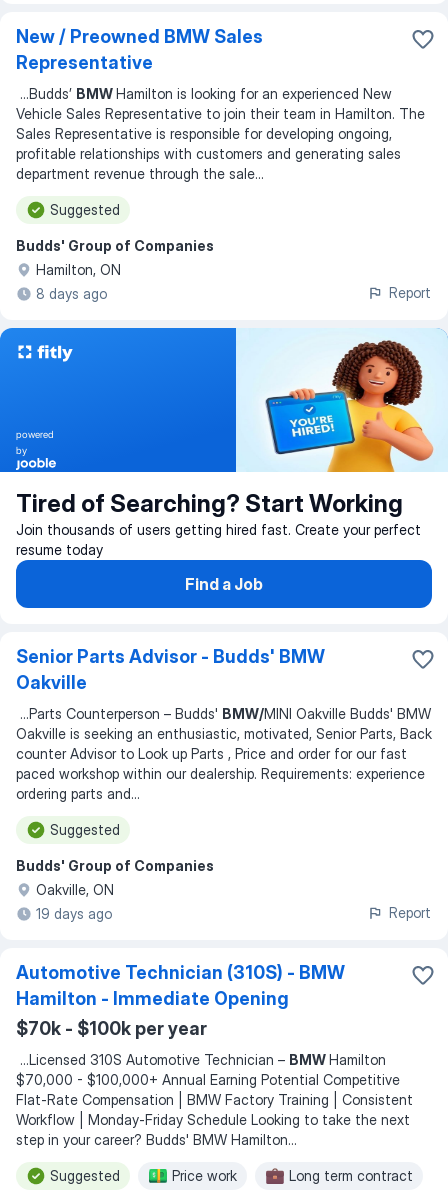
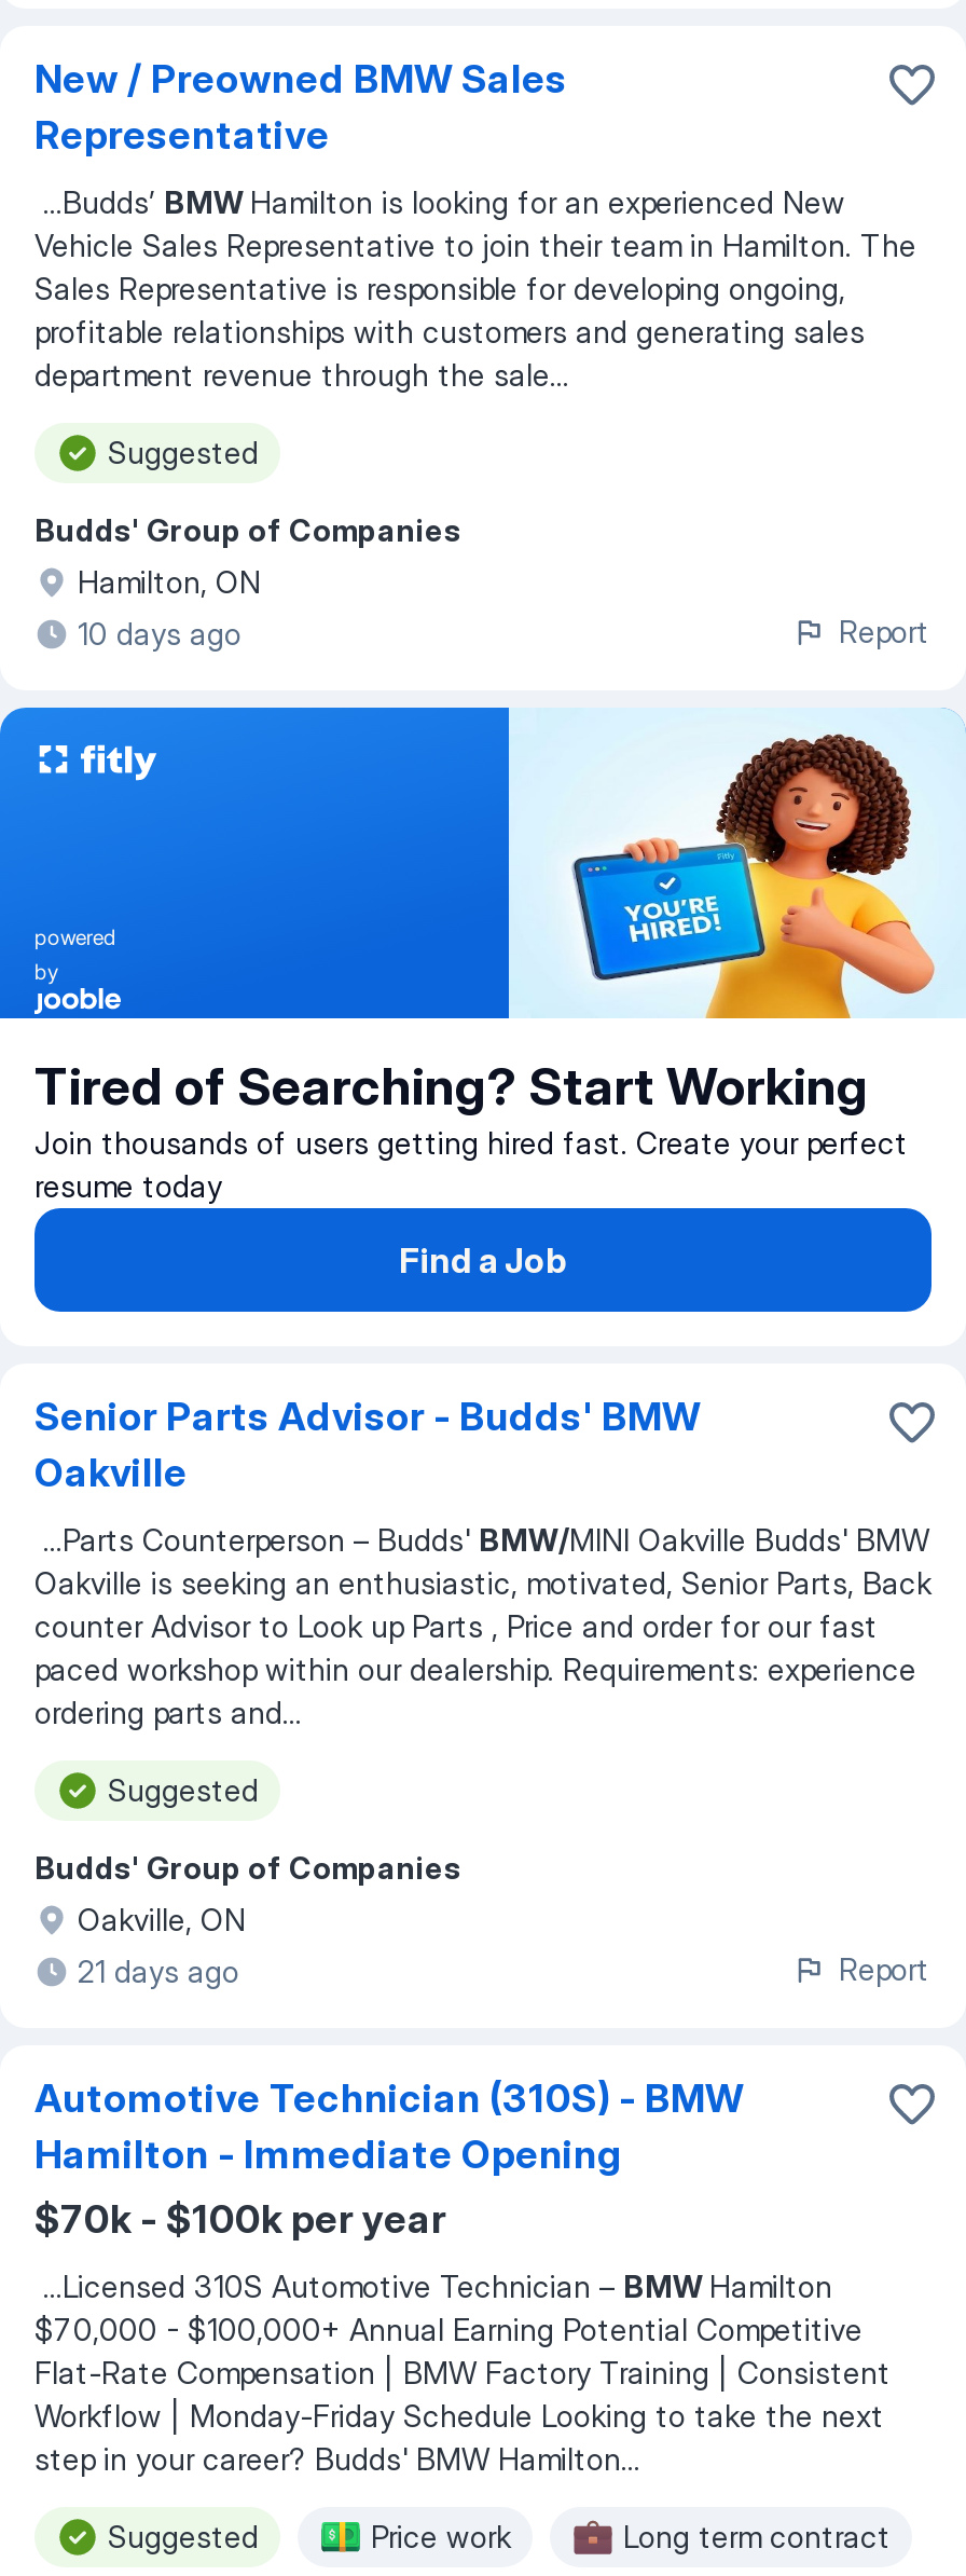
- 8 days ago
+ 10 days ago

- 19 days ago
+ 21 days ago
